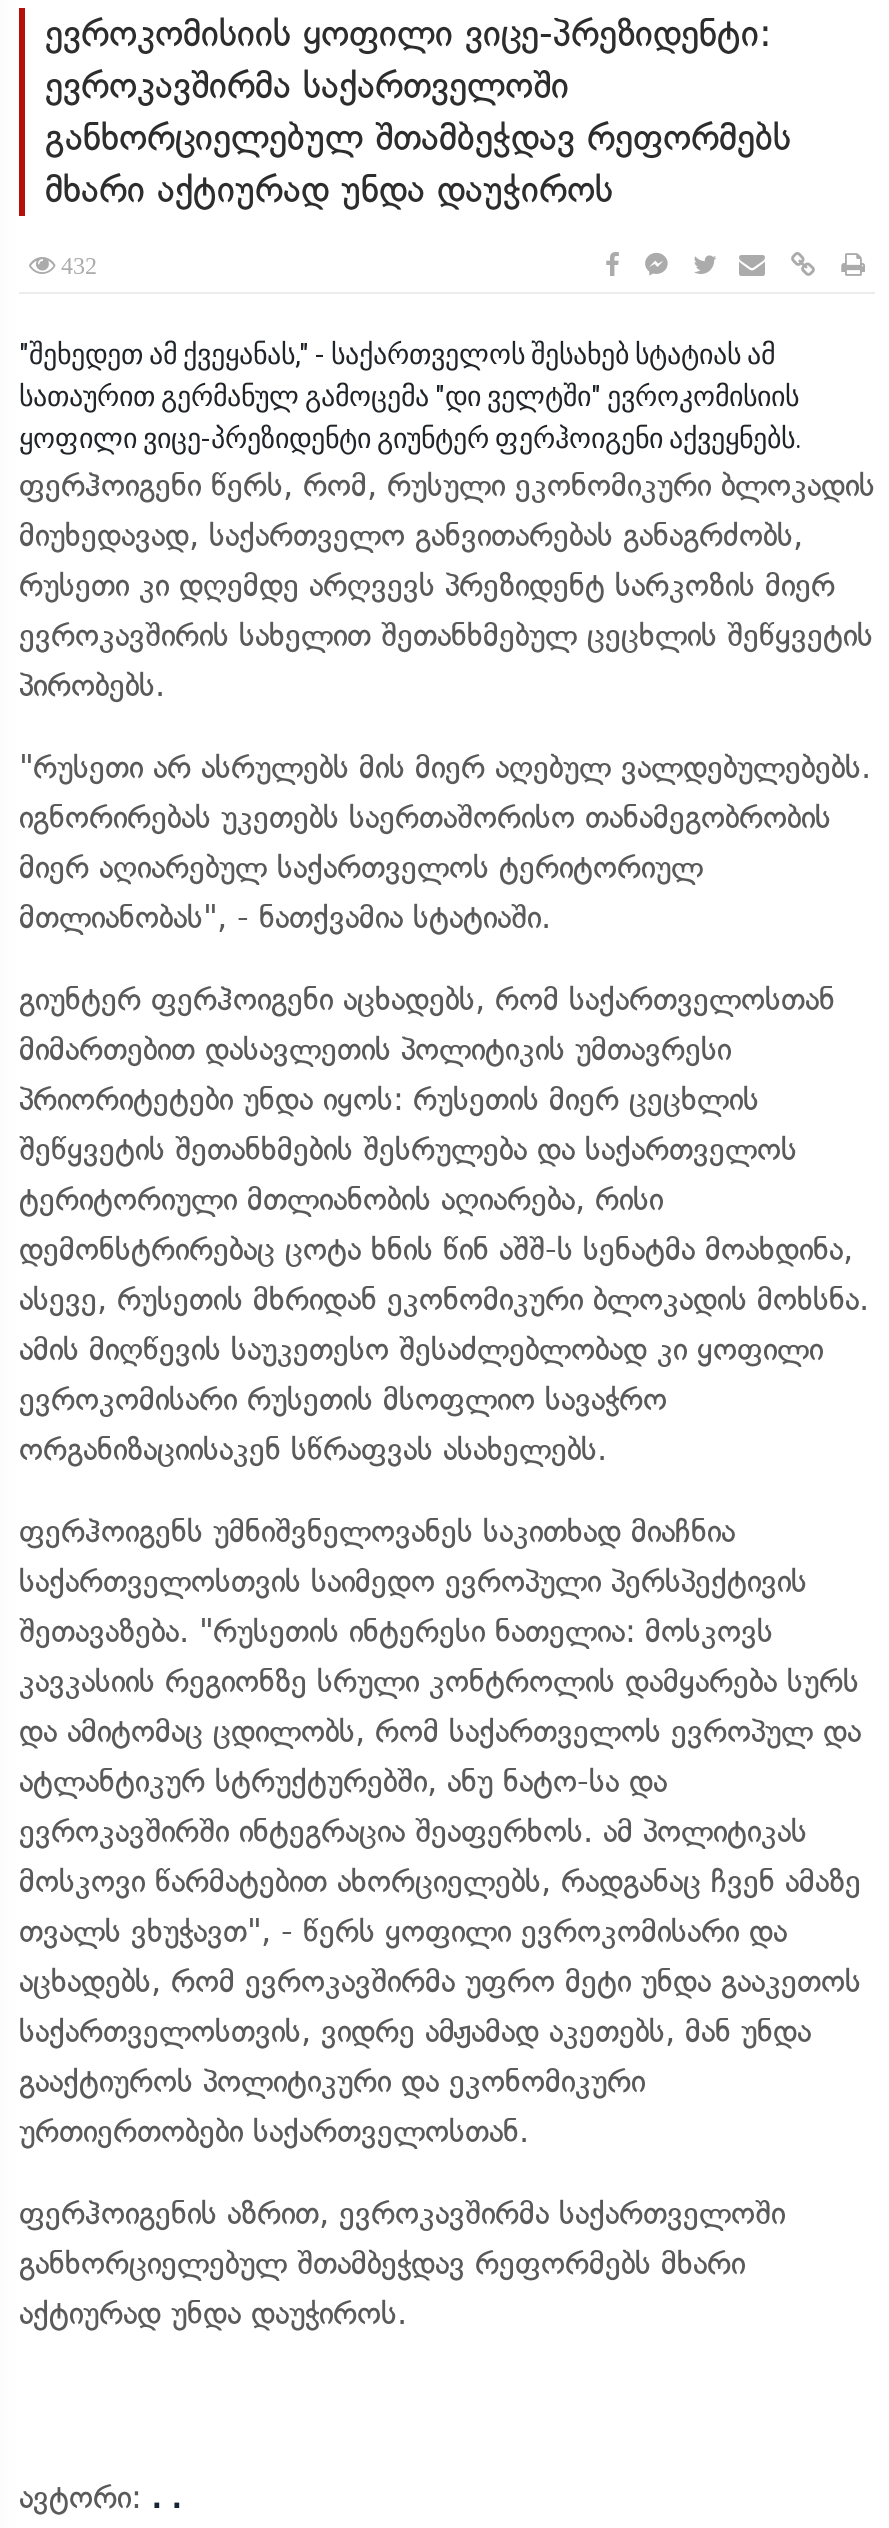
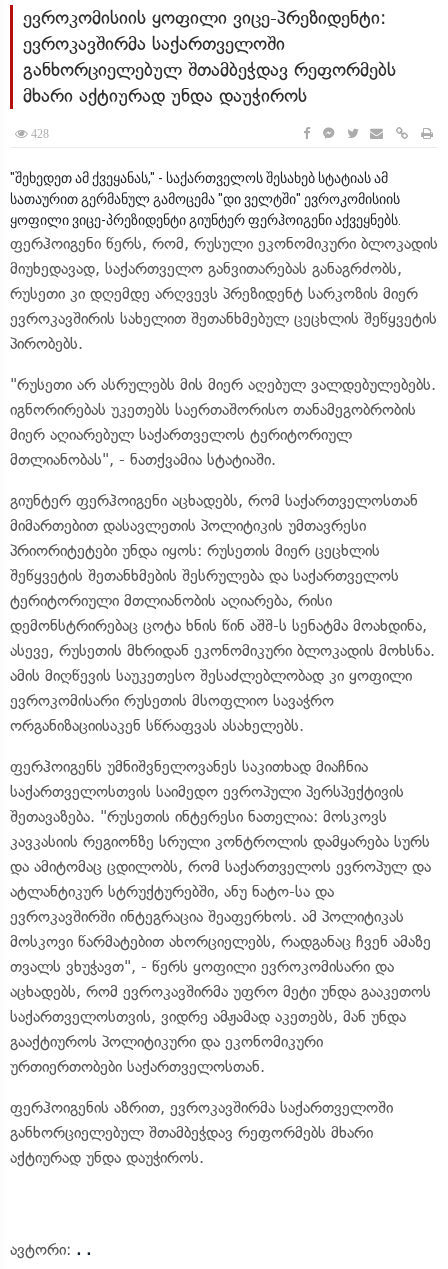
- 432
+ 428
